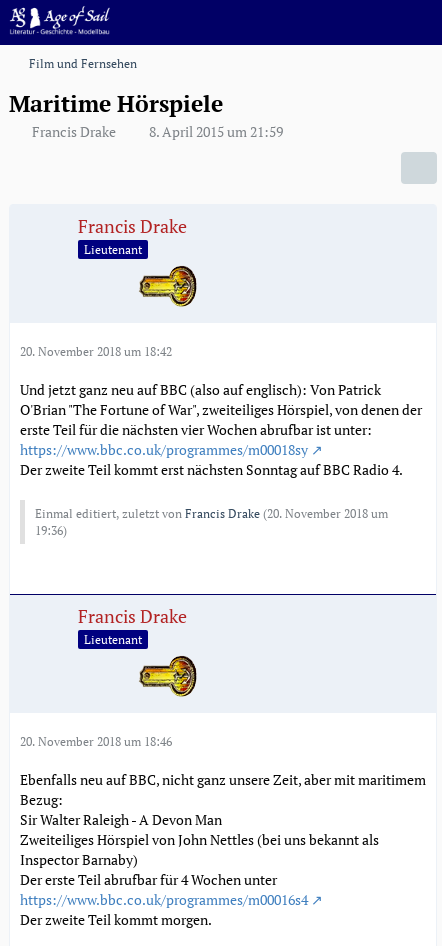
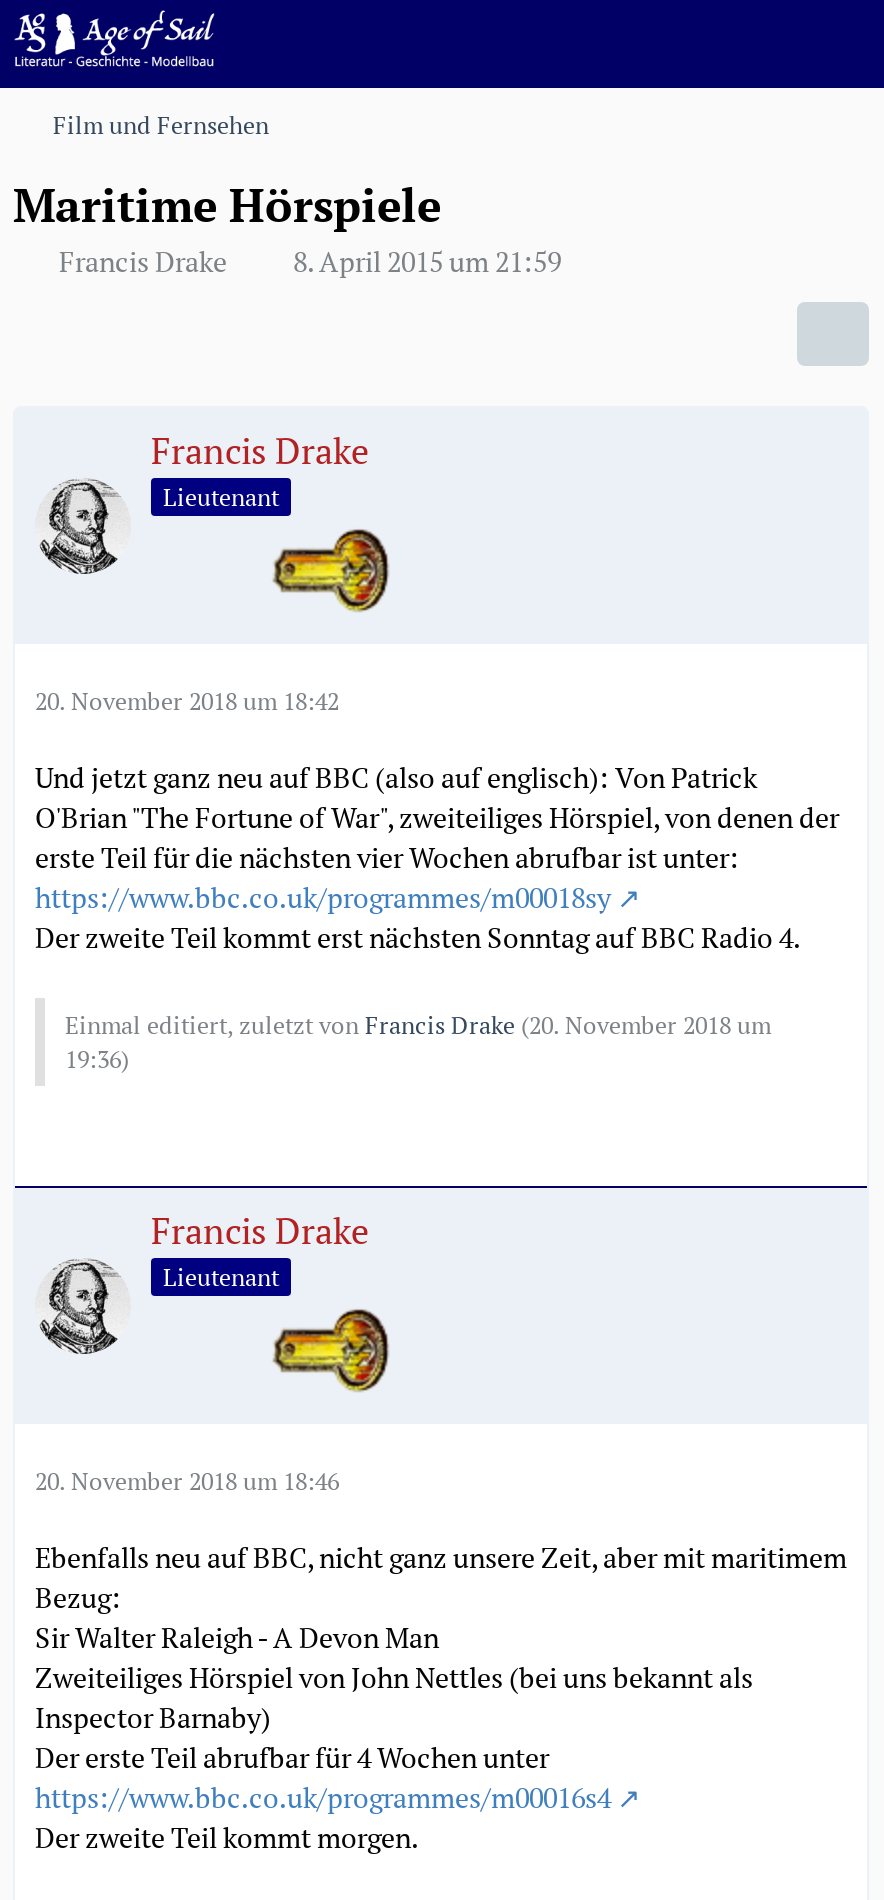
+ [image]

+ [image]
